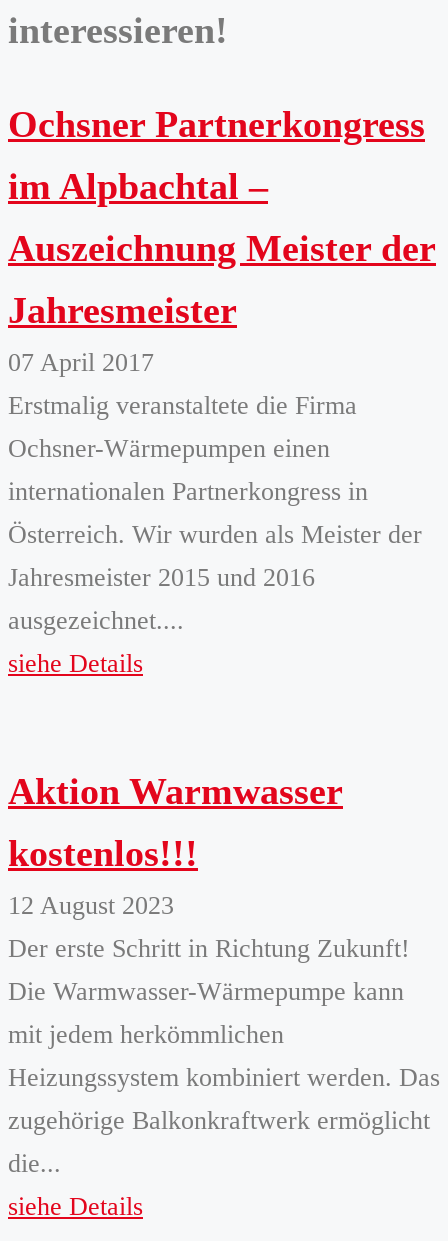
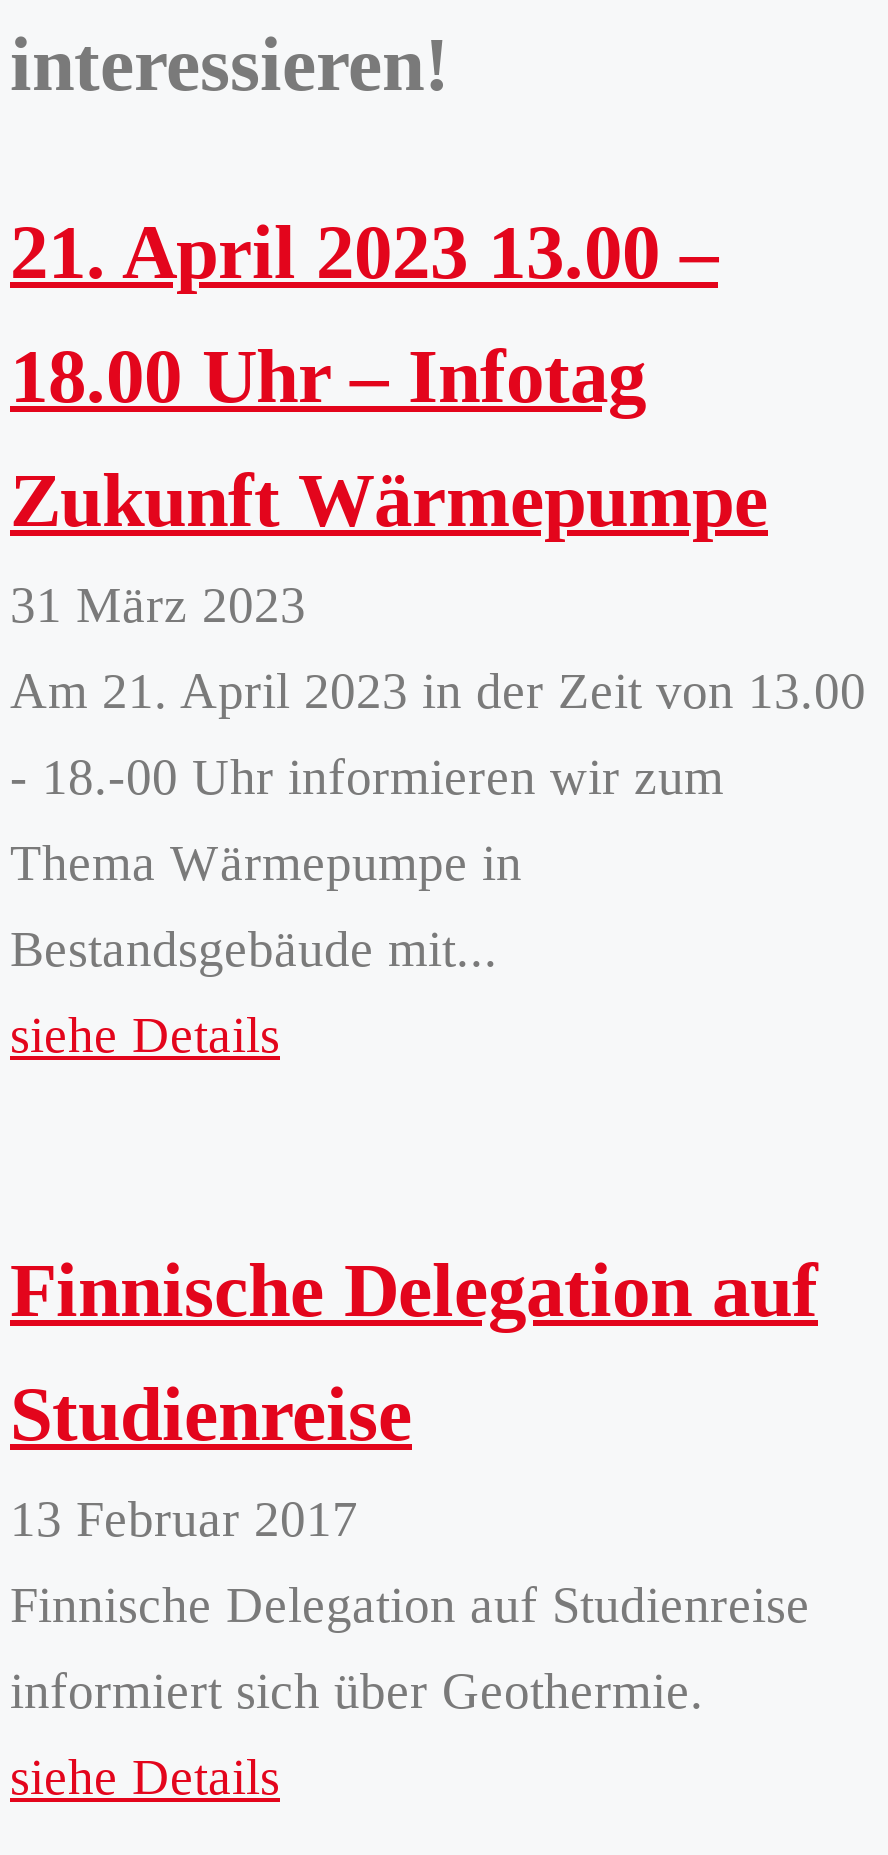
- Ochsner Partnerkongress
- im Alpbachtal –
- Auszeichnung Meister der
- Jahresmeister
- 07 April 2017
- Erstmalig veranstaltete die Firma
- Ochsner-Wärmepumpen einen
- internationalen Partnerkongress in
- Österreich. Wir wurden als Meister der
- Jahresmeister 2015 und 2016
- ausgezeichnet....
+ 21. April 2023 13.00 –
+ 18.00 Uhr – Infotag
+ Zukunft Wärmepumpe
+ 31 März 2023
+ Am 21. April 2023 in der Zeit von 13.00
+ - 18.-00 Uhr informieren wir zum
+ Thema Wärmepumpe in
+ Bestandsgebäude mit...

- Aktion Warmwasser
- kostenlos!!!
- 12 August 2023
- Der erste Schritt in Richtung Zukunft!
- Die Warmwasser-Wärmepumpe kann
- mit jedem herkömmlichen
- Heizungssystem kombiniert werden. Das
- zugehörige Balkonkraftwerk ermöglicht
- die...
+ Finnische Delegation auf
+ Studienreise
+ 13 Februar 2017
+ Finnische Delegation auf Studienreise
+ informiert sich über Geothermie.
